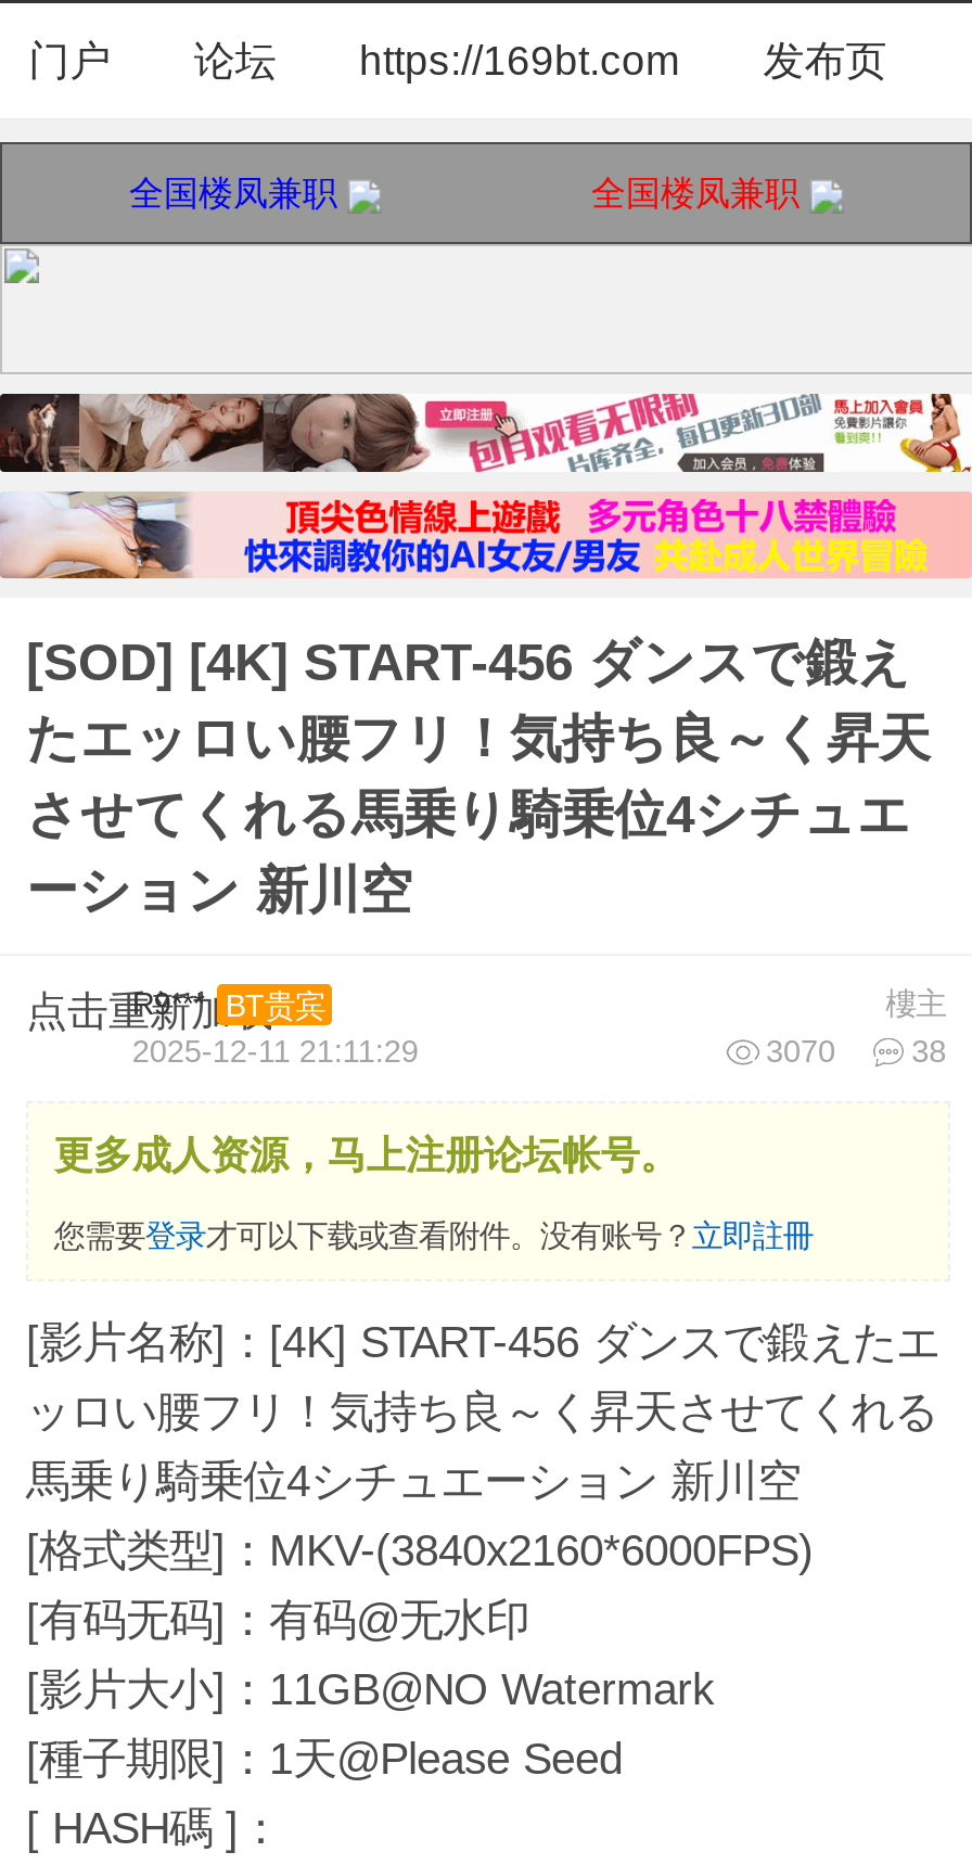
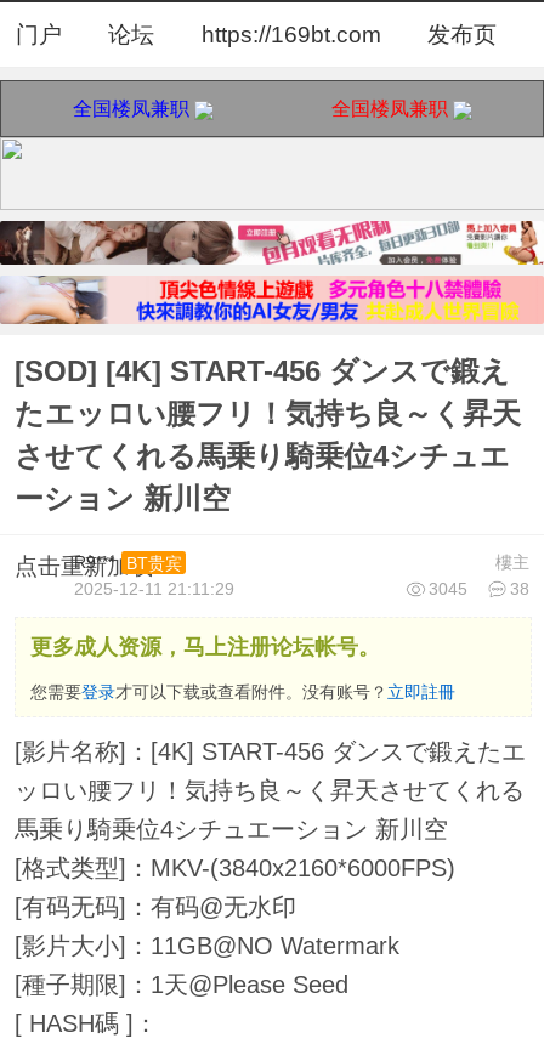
- 3070 38
+ 3045 38
